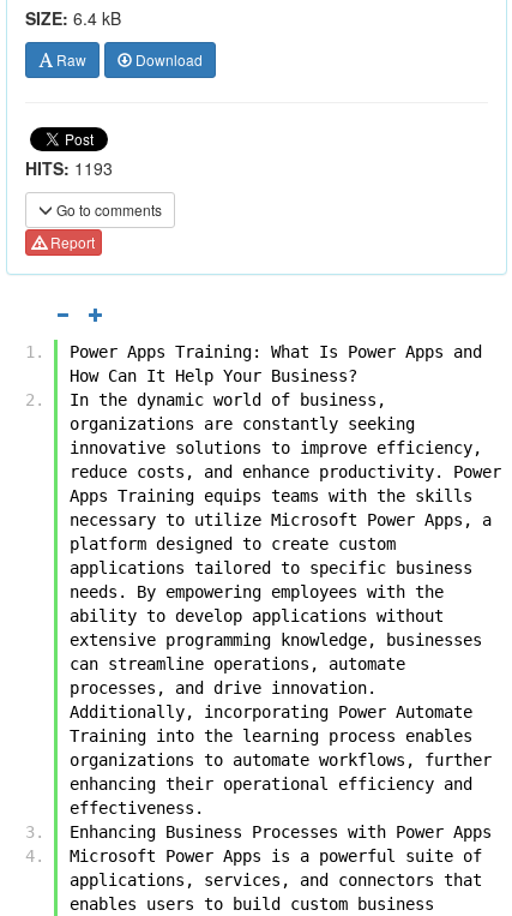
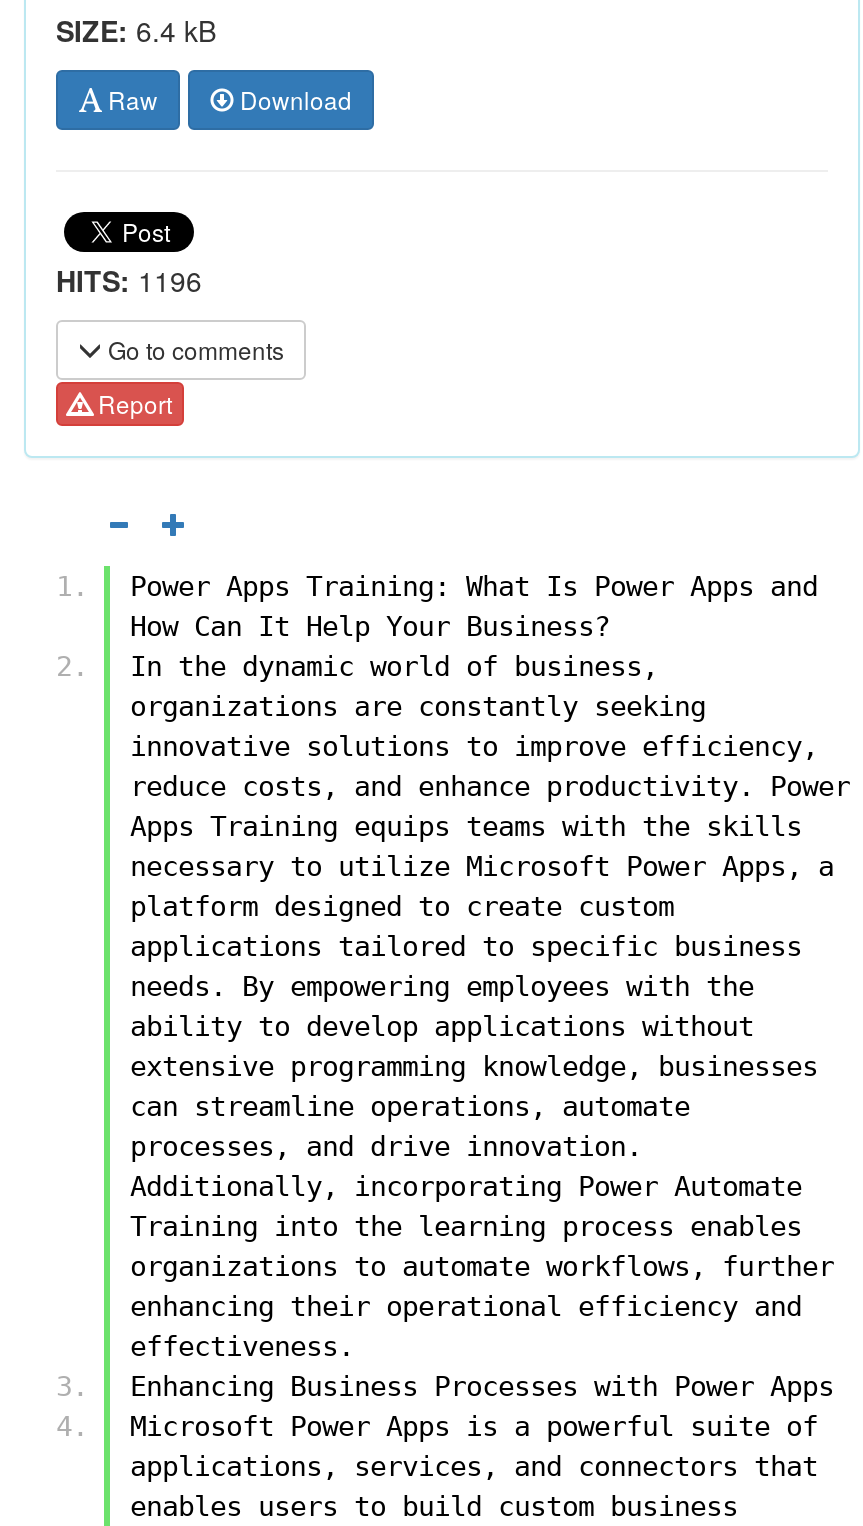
- HITS: 1193
+ HITS: 1196
